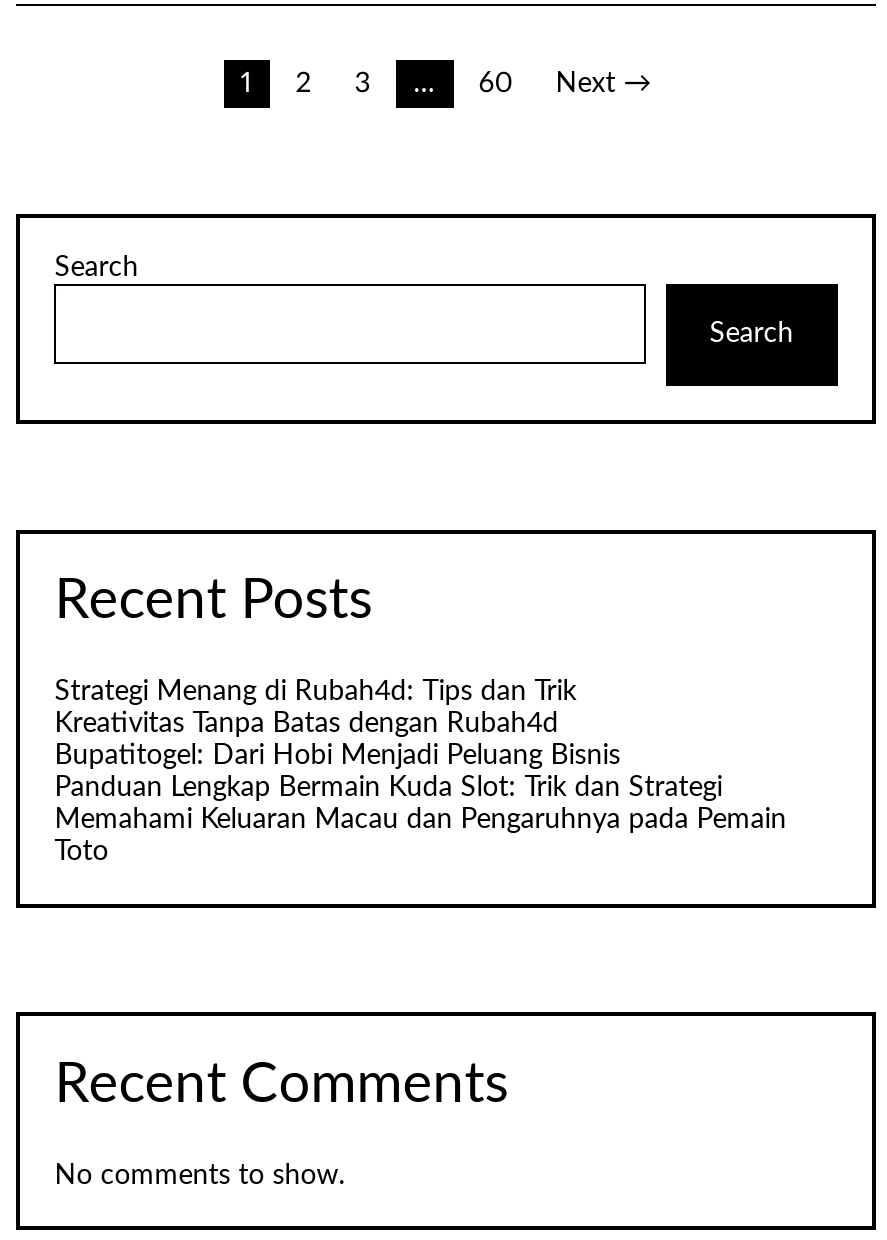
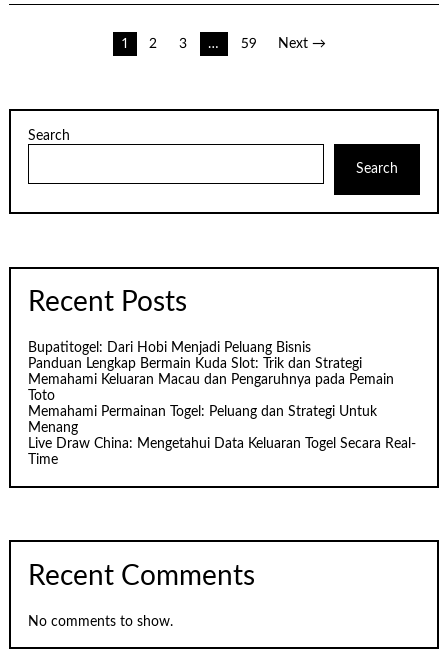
- 60
+ 59

- Strategi Menang di Rubah4d: Tips dan Trik
- Kreativitas Tanpa Batas dengan Rubah4d

moved up: Bupatitogel: Dari Hobi Menjadi Peluang Bisnis | Panduan Lengkap Bermain Kuda Slot: Trik dan Strategi | Memahami Keluaran Macau dan Pengaruhnya pada Pemain | Toto

+ Memahami Permainan Togel: Peluang dan Strategi Untuk
+ Menang
+ Live Draw China: Mengetahui Data Keluaran Togel Secara Real-
+ Time
